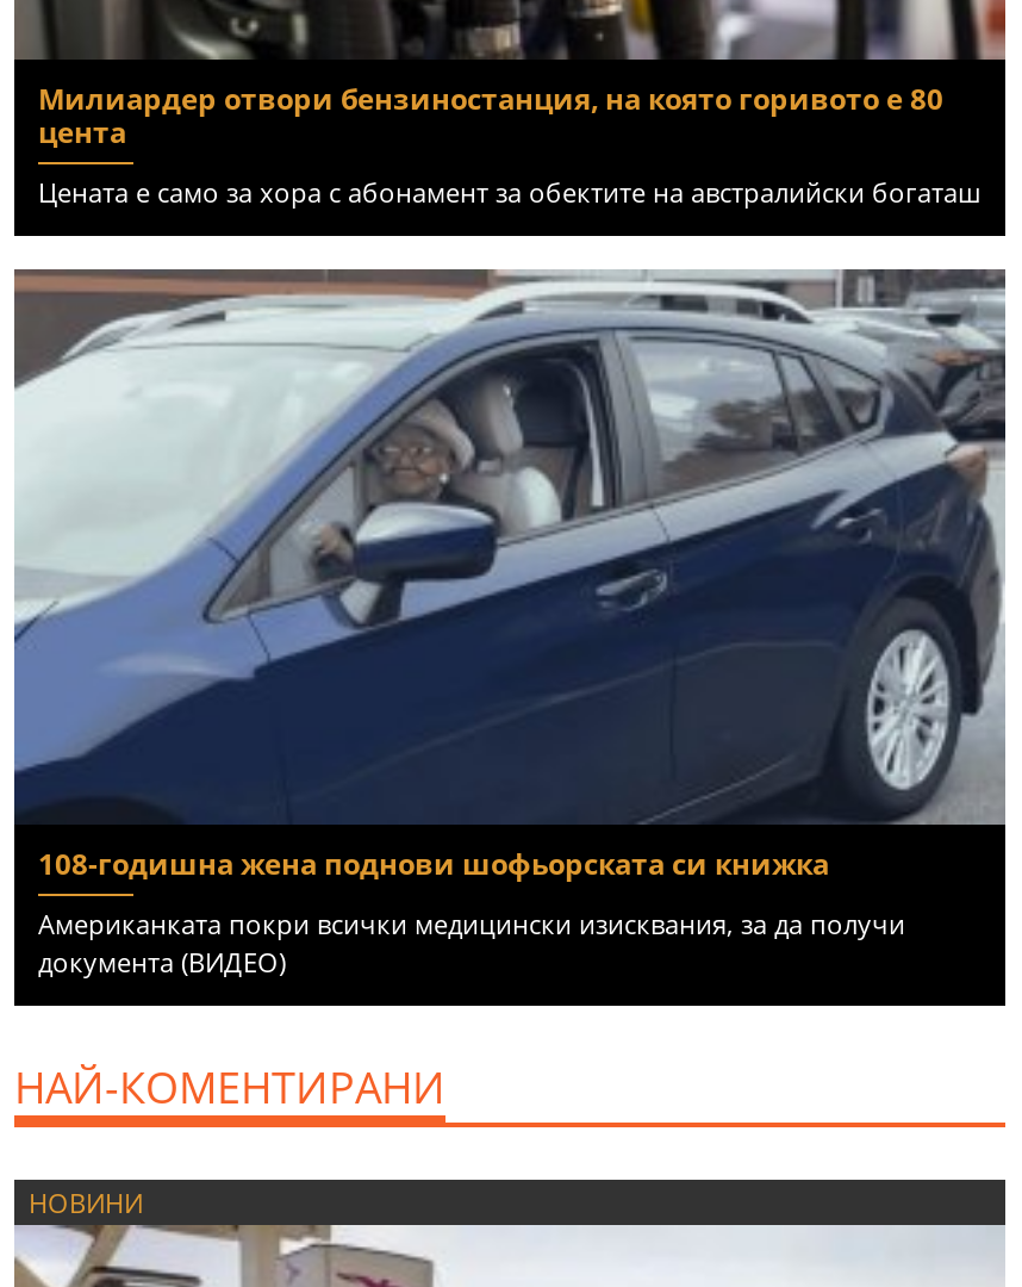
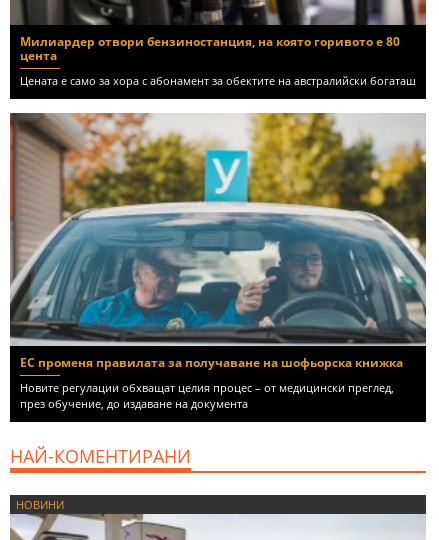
- [image]
- 108-годишна жена поднови шофьорската си книжка
+ [image]
+ ЕС променя правилата за получаване на шофьорска книжка

- Американката покри всички медицински изисквания, за да получи
- документа (ВИДЕО)
+ Новите регулации обхващат целия процес – от медицински преглед,
+ през обучение, до издаване на документа
